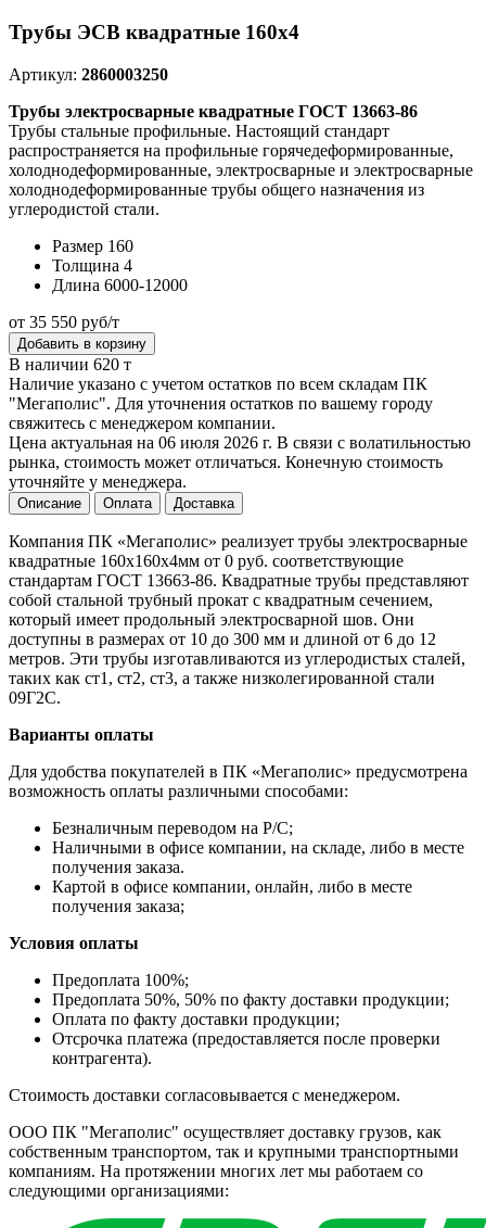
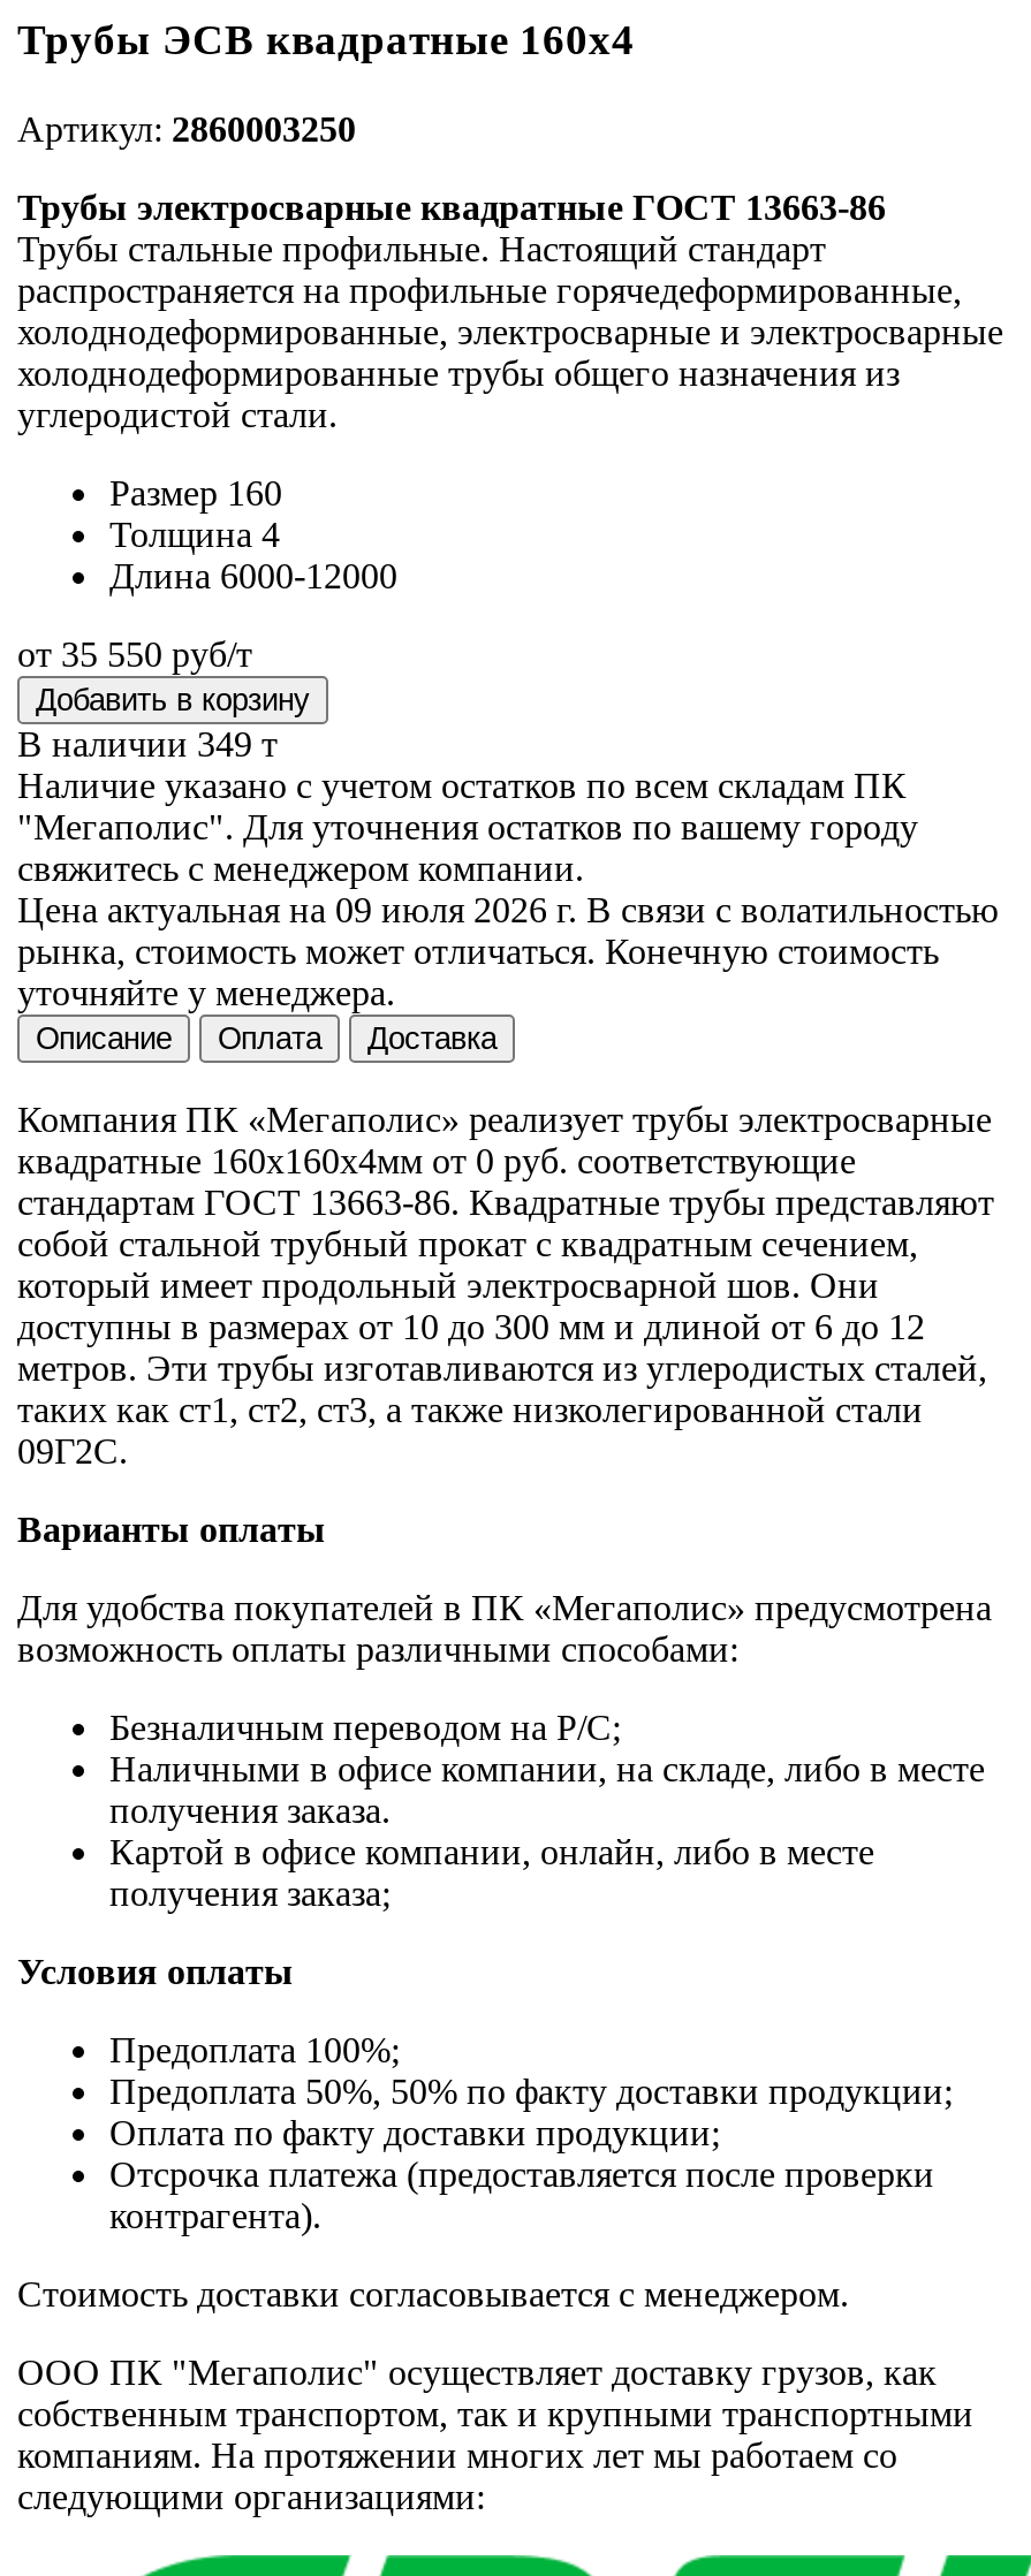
- В наличии 620 т
+ В наличии 349 т

- Цена актуальная на 06 июля 2026 г. В связи с волатильностью
+ Цена актуальная на 09 июля 2026 г. В связи с волатильностью
